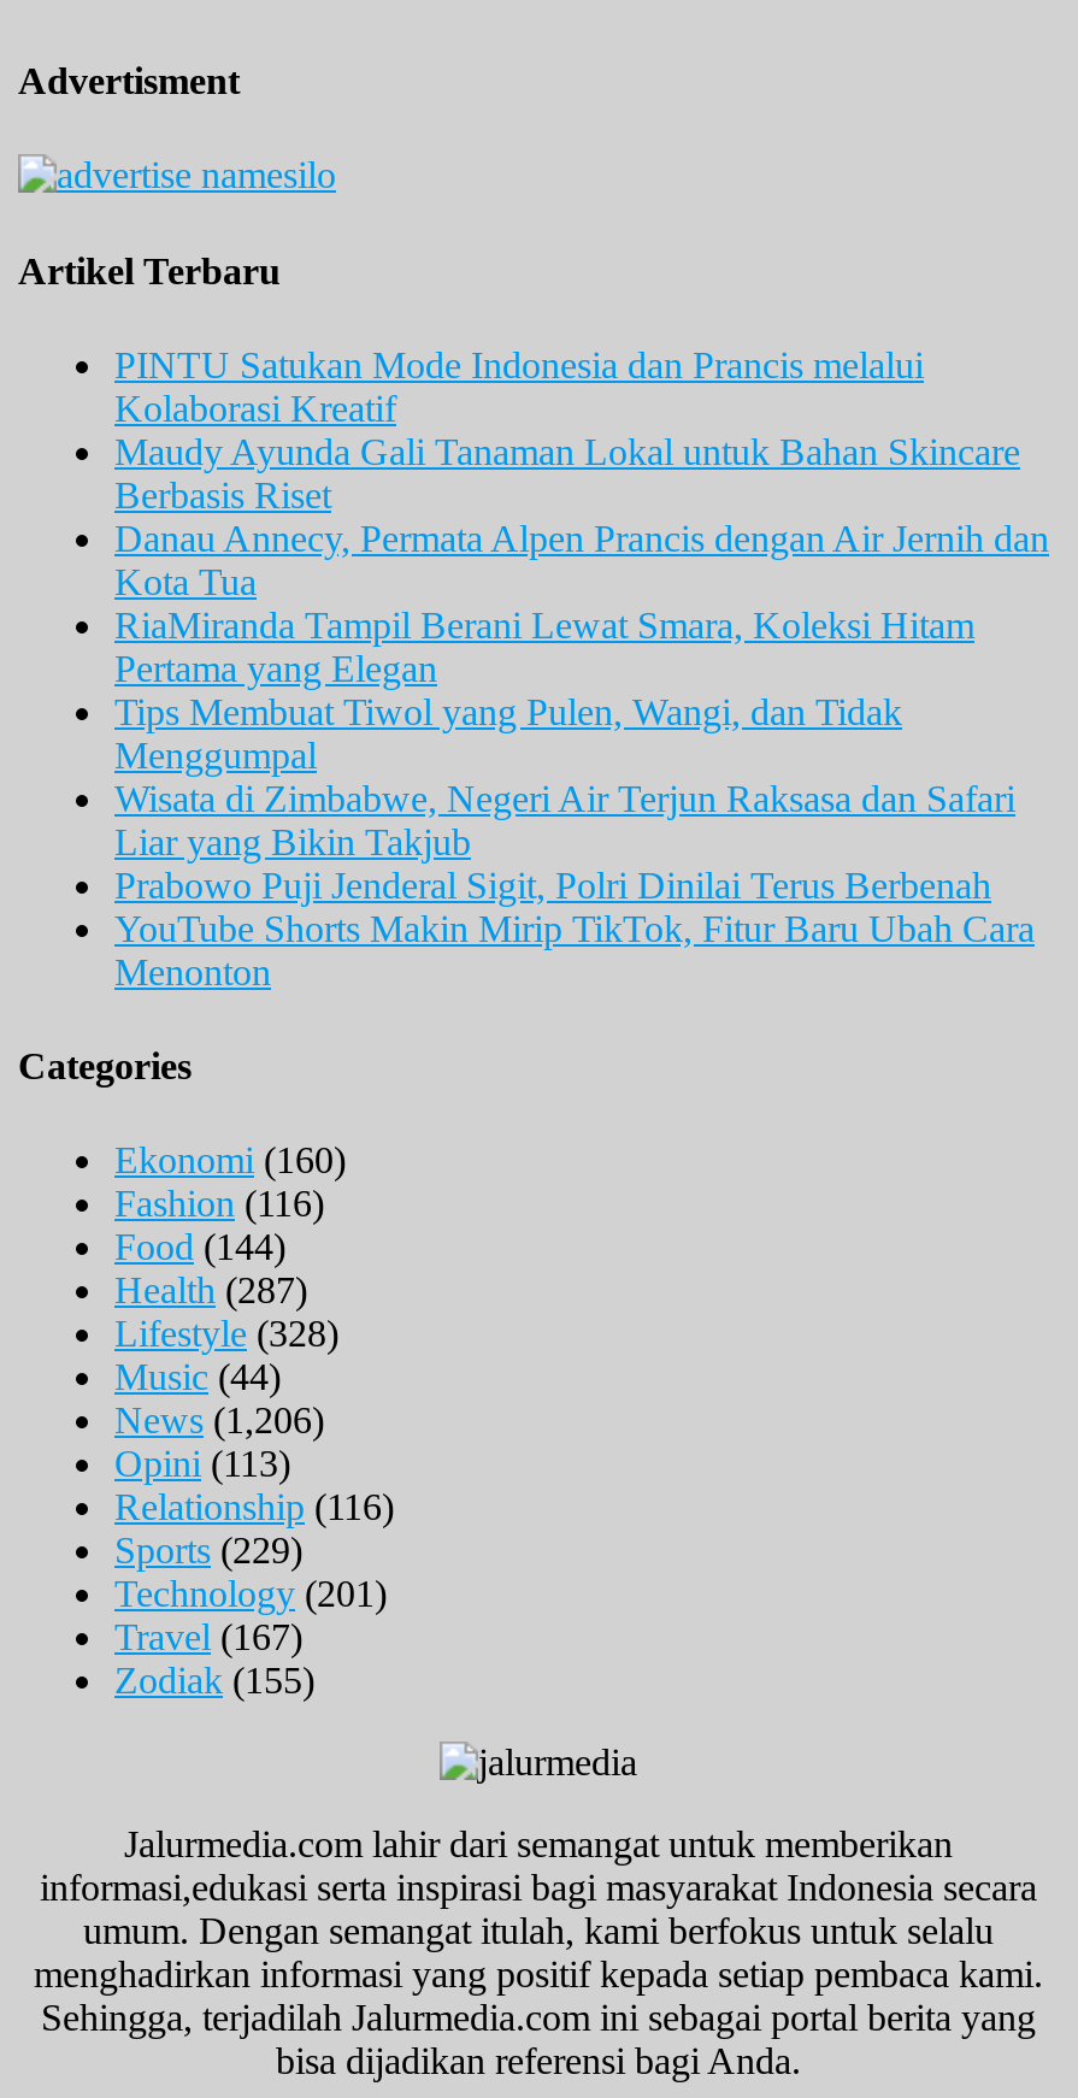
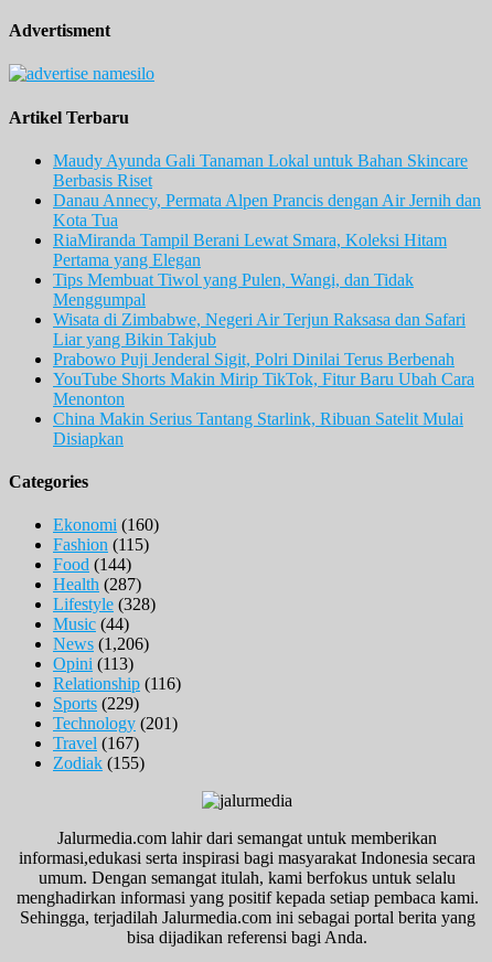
- PINTU Satukan Mode Indonesia dan Prancis melalui
- Kolaborasi Kreatif

moved up: Maudy Ayunda Gali Tanaman Lokal untuk Bahan Skincare | Berbasis Riset | Danau Annecy, Permata Alpen Prancis dengan Air Jernih dan | ... | YouTube Shorts Makin Mirip TikTok, Fitur Baru Ubah Cara | Menonton

+ China Makin Serius Tantang Starlink, Ribuan Satelit Mulai
+ Disiapkan

- Fashion (116)
+ Fashion (115)
